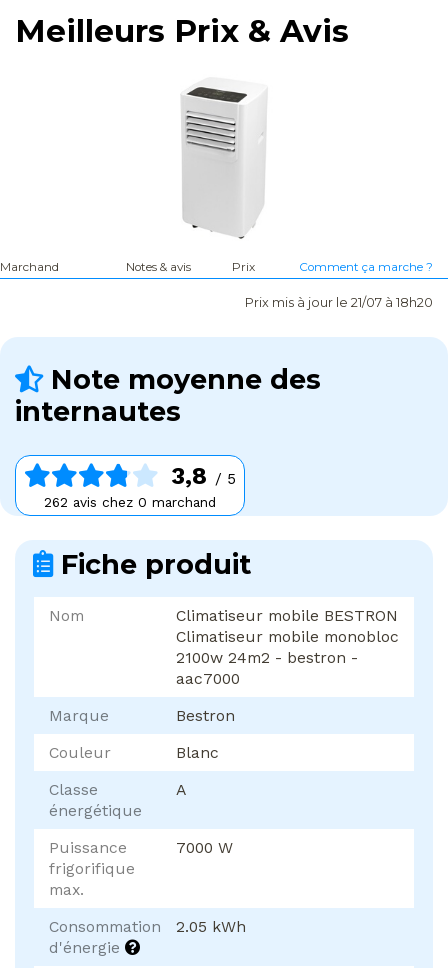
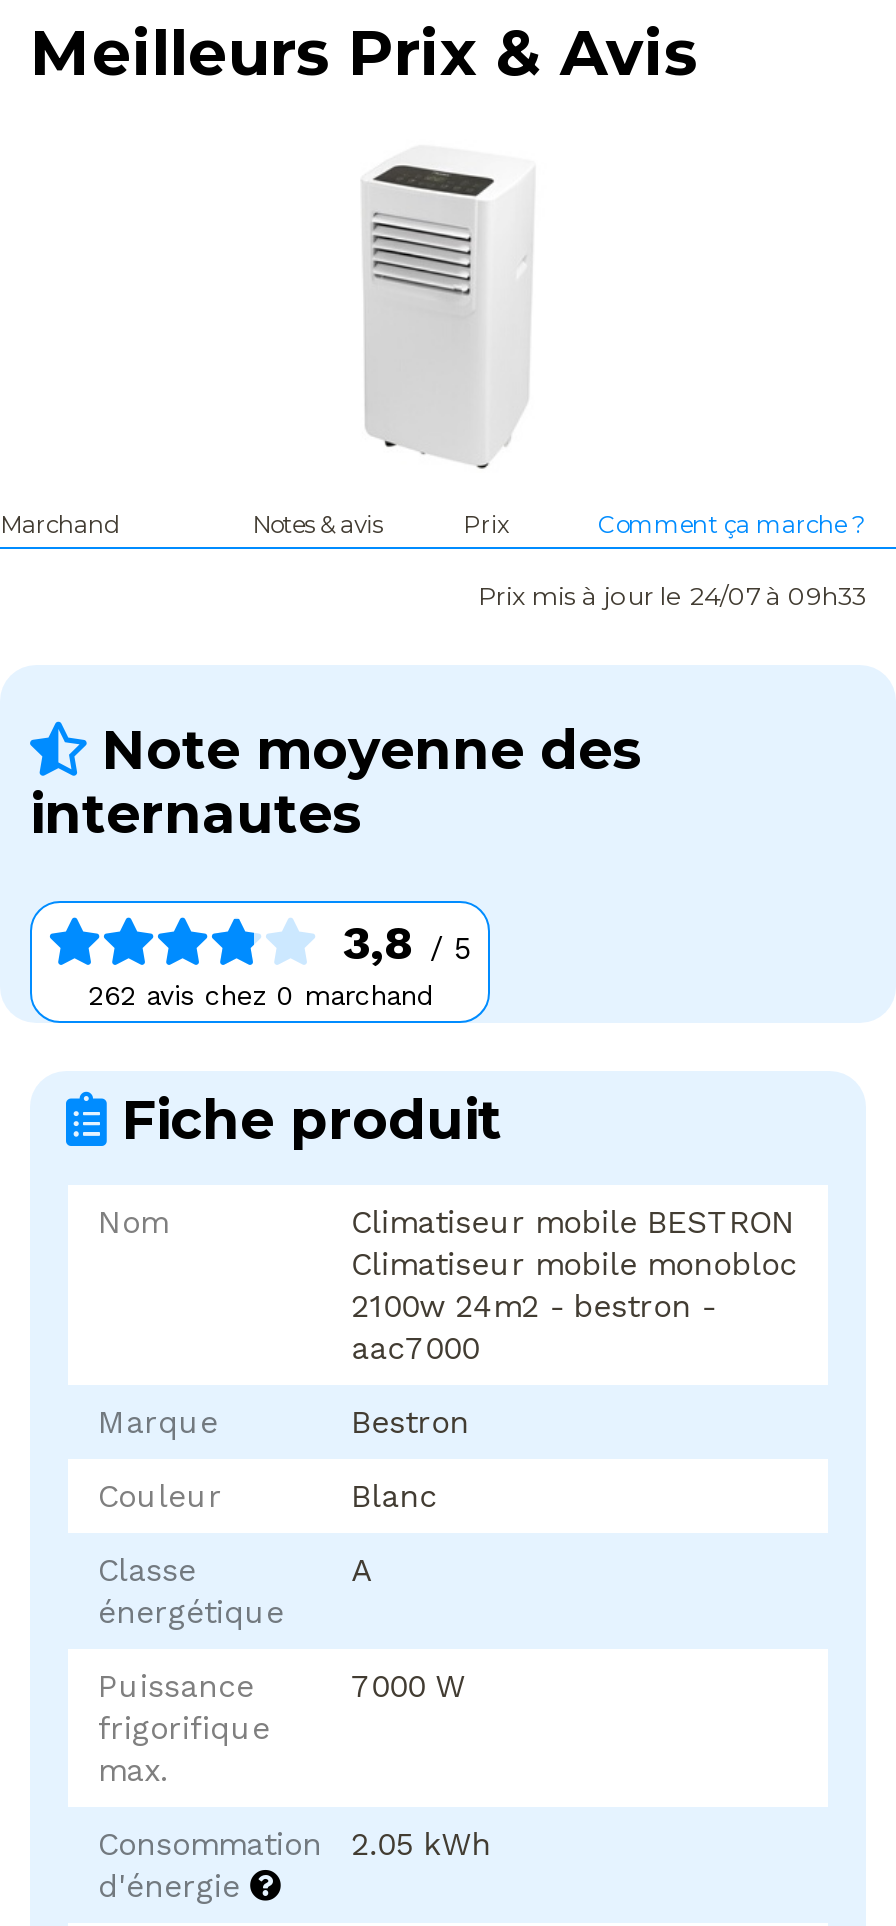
- Prix mis à jour le 21/07 à 18h20
+ Prix mis à jour le 24/07 à 09h33
